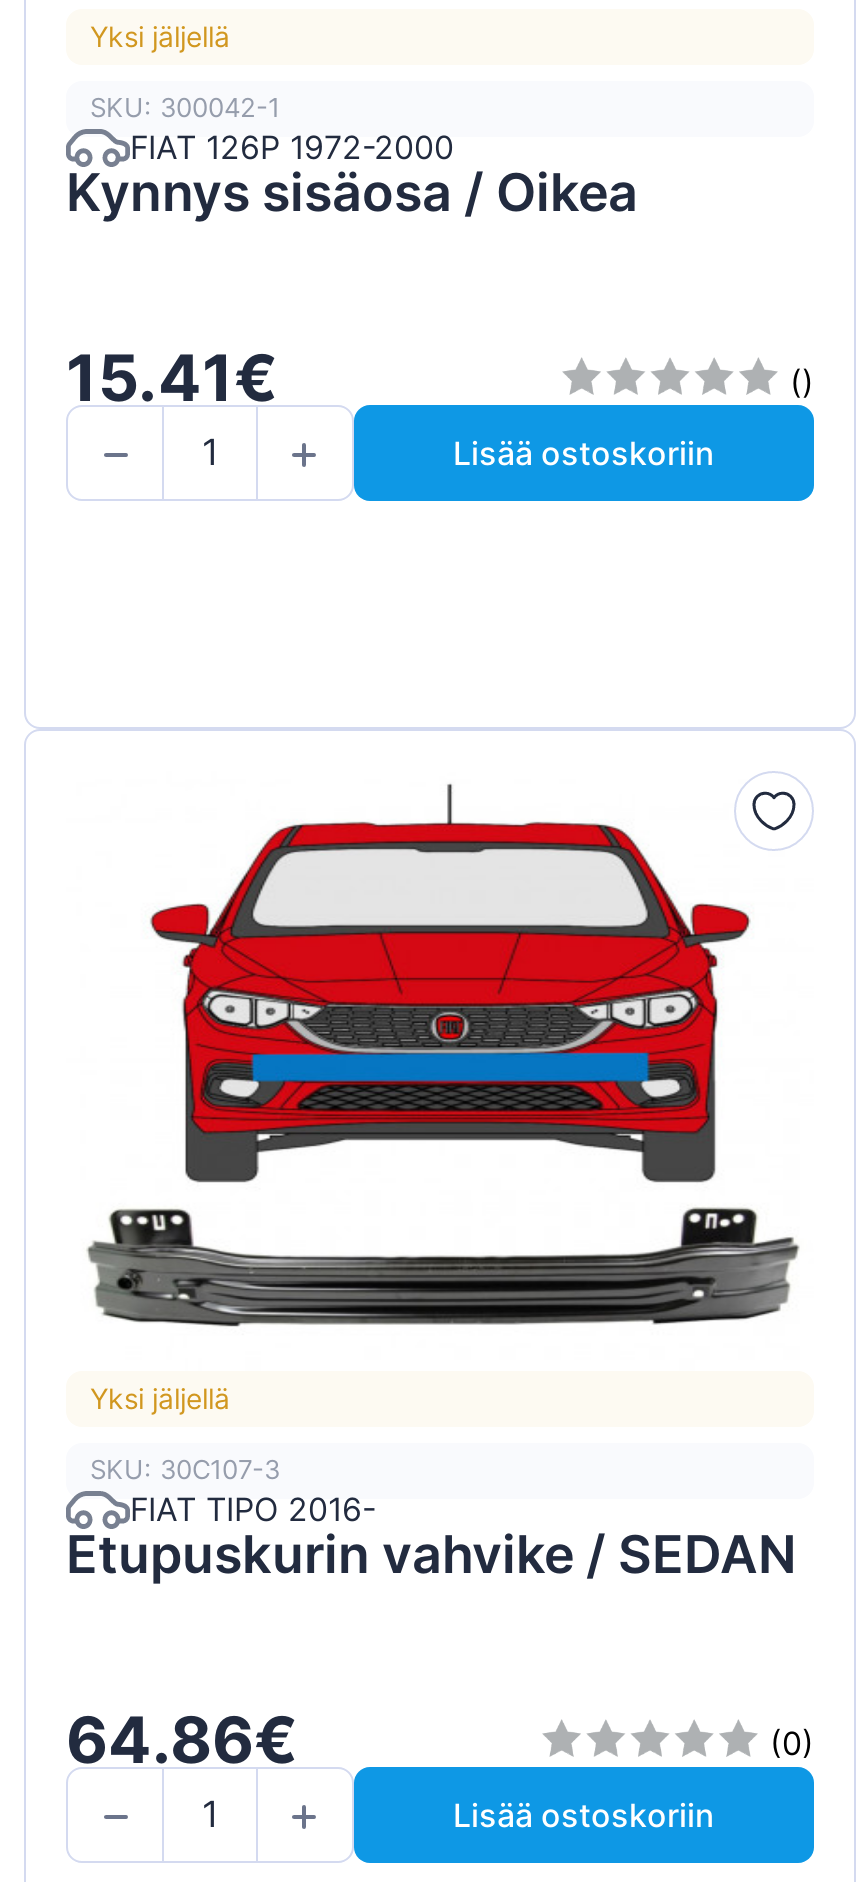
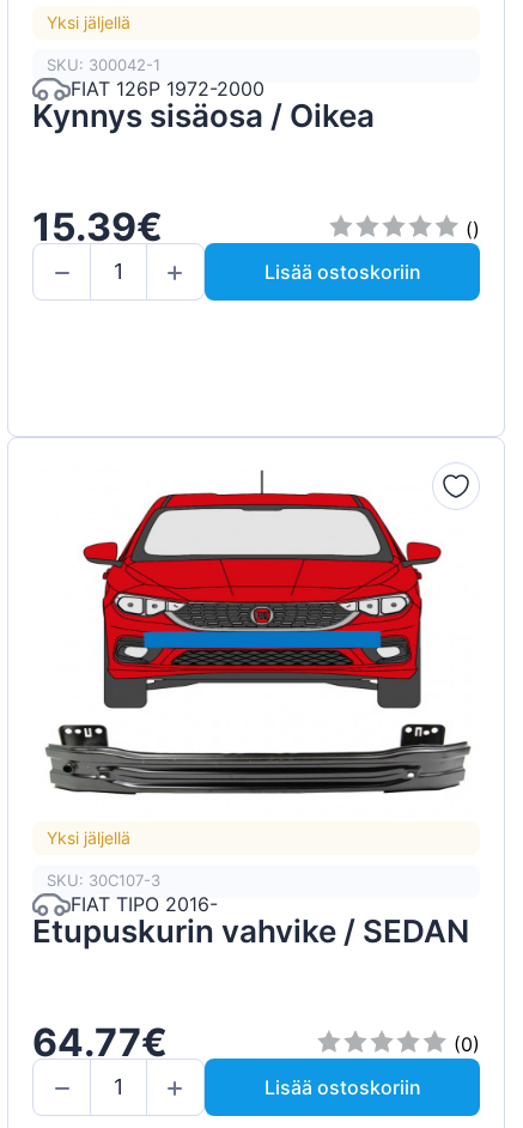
- 15.41€
+ 15.39€

- 64.86€
+ 64.77€
